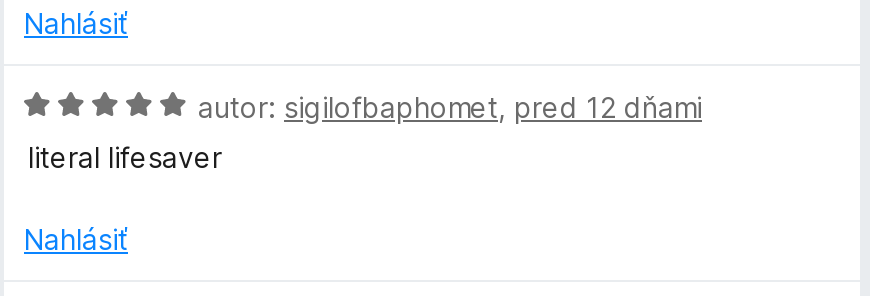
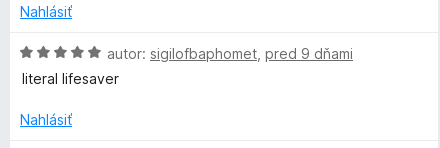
- autor: sigilofbaphomet, pred 12 dňami
+ autor: sigilofbaphomet, pred 9 dňami
